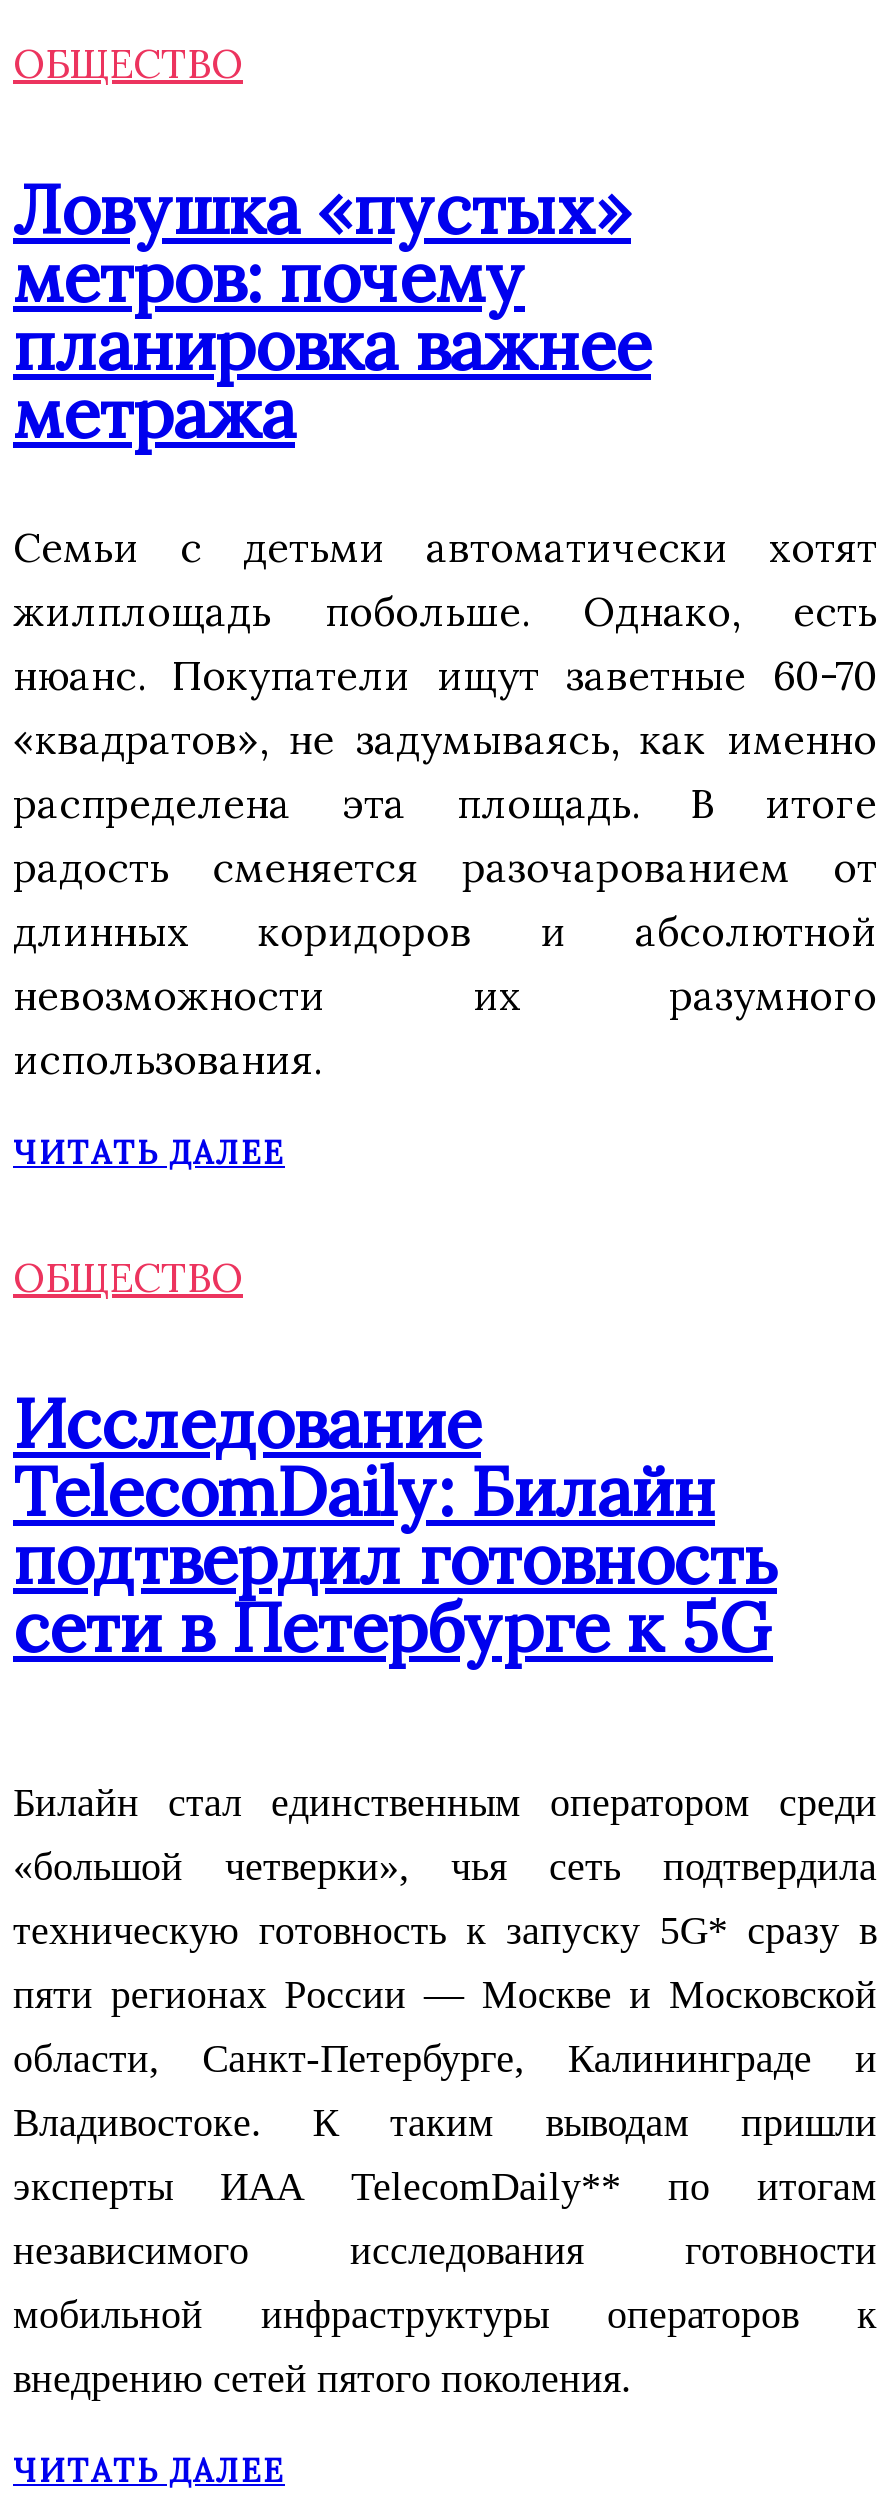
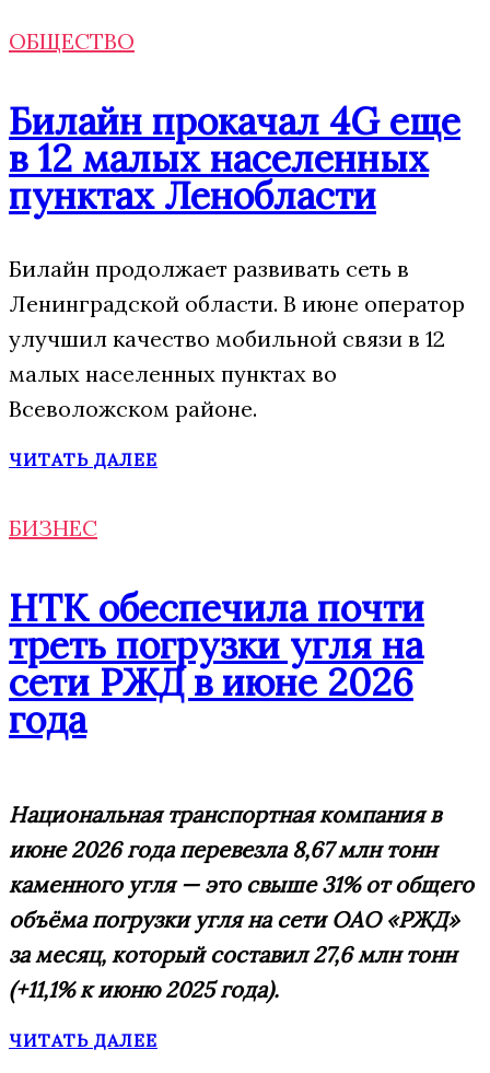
- Ловушка «пустых»
- метров: почему
- планировка важнее
- метража
+ Билайн прокачал 4G еще
+ в 12 малых населенных
+ пунктах Ленобласти

- Семьи с детьми автоматически хотят
- жилплощадь побольше. Однако, есть
- нюанс. Покупатели ищут заветные 60-70
- «квадратов», не задумываясь, как именно
- распределена эта площадь. В итоге
- радость сменяется разочарованием от
- длинных коридоров и абсолютной
- невозможности их разумного
- использования.
+ Билайн продолжает развивать сеть в
+ Ленинградской области. В июне оператор
+ улучшил качество мобильной связи в 12
+ малых населенных пунктах во
+ Всеволожском районе.

- ОБЩЕСТВО
- Исследование
- TelecomDaily: Билайн
- подтвердил готовность
- сети в Петербурге к 5G
- Билайн стал единственным оператором среди
- «большой четверки», чья сеть подтвердила
- техническую готовность к запуску 5G* сразу в
- пяти регионах России — Москве и Московской
- области, Санкт-Петербурге, Калининграде и
- Владивостоке. К таким выводам пришли
- эксперты ИАА TelecomDaily** по итогам
- независимого исследования готовности
- мобильной инфраструктуры операторов к
- внедрению сетей пятого поколения.
+ БИЗНЕС
+ НТК обеспечила почти
+ треть погрузки угля на
+ сети РЖД в июне 2026
+ года
+ Национальная транспортная компания в
+ июне 2026 года перевезла 8,67 млн тонн
+ каменного угля — это свыше 31% от общего
+ объёма погрузки угля на сети ОАО «РЖД»
+ за месяц, который составил 27,6 млн тонн
+ (+11,1% к июню 2025 года).
